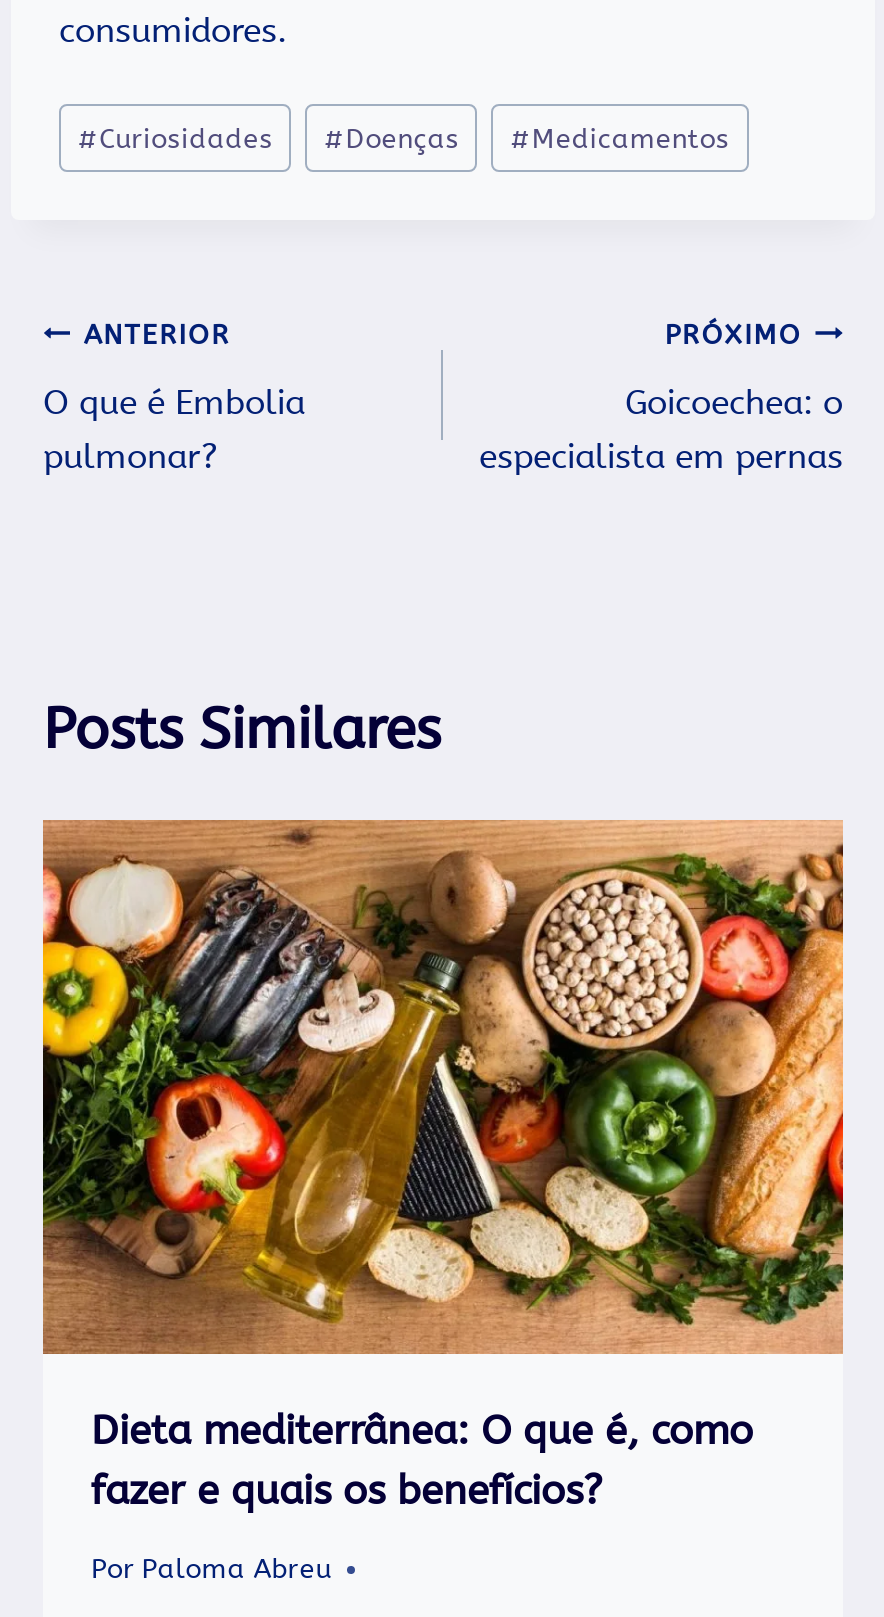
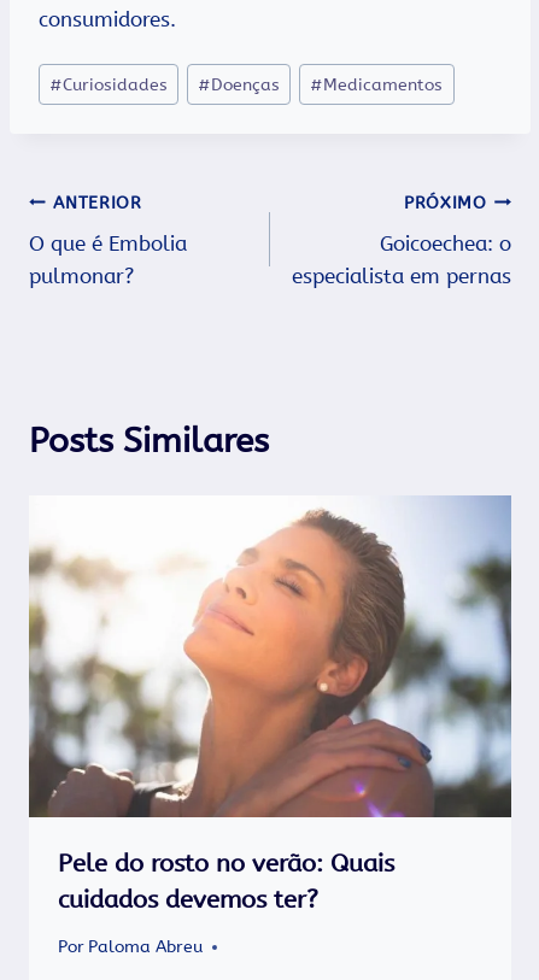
- [image]
- Dieta mediterrânea: O que é, como
- fazer e quais os benefícios?
+ [image]
+ Pele do rosto no verão: Quais
+ cuidados devemos ter?
